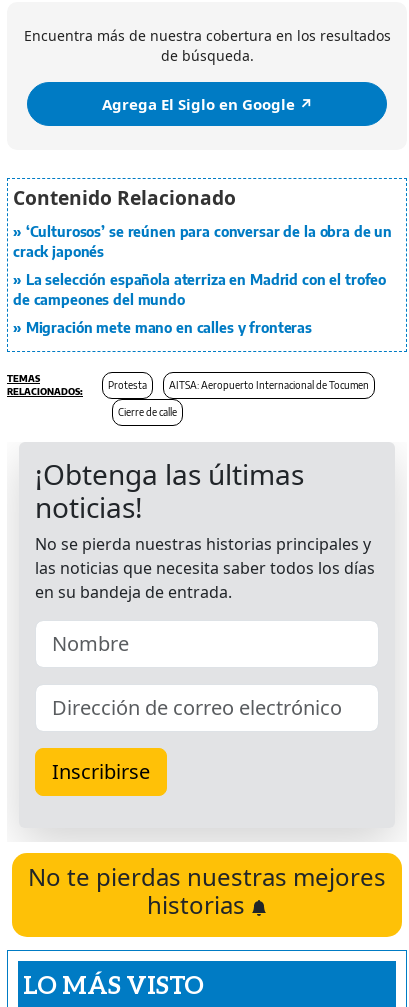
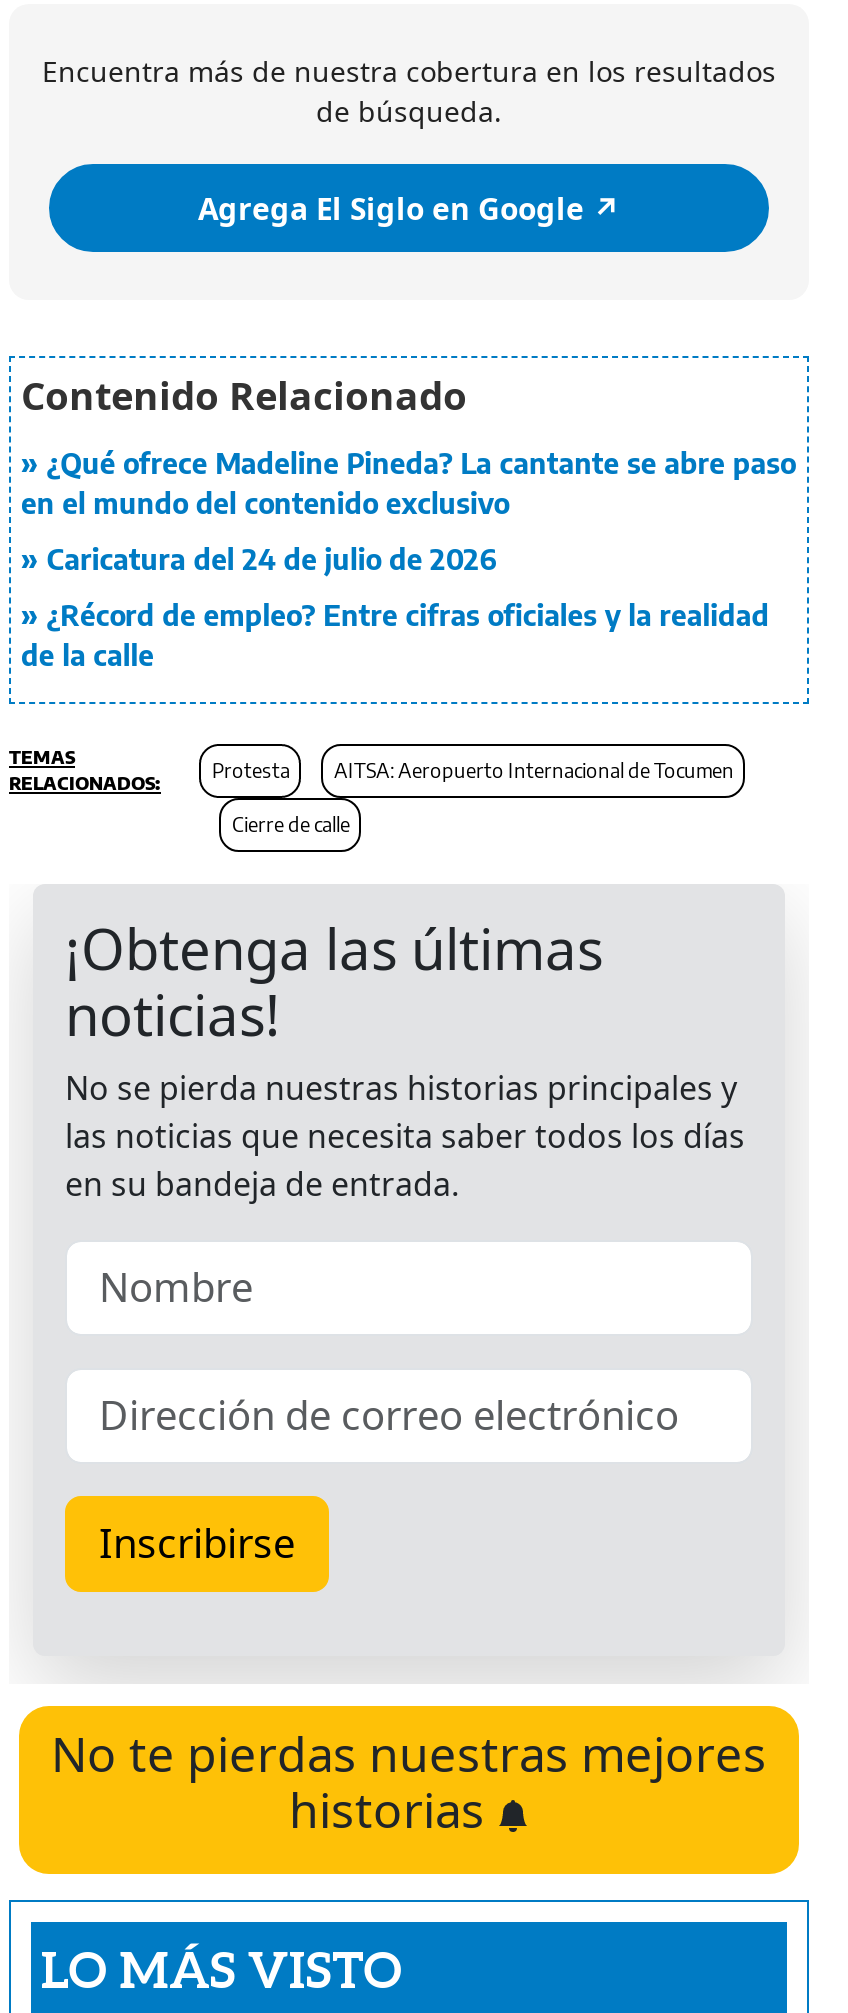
- ‘Culturosos’ se reúnen para conversar de la obra de un
- crack japonés
+ ¿Qué ofrece Madeline Pineda? La cantante se abre paso
+ en el mundo del contenido exclusivo

- La selección española aterriza en Madrid con el trofeo
- de campeones del mundo
+ Caricatura del 24 de julio de 2026

- Migración mete mano en calles y fronteras
+ ¿Récord de empleo? Entre cifras oficiales y la realidad
+ de la calle
